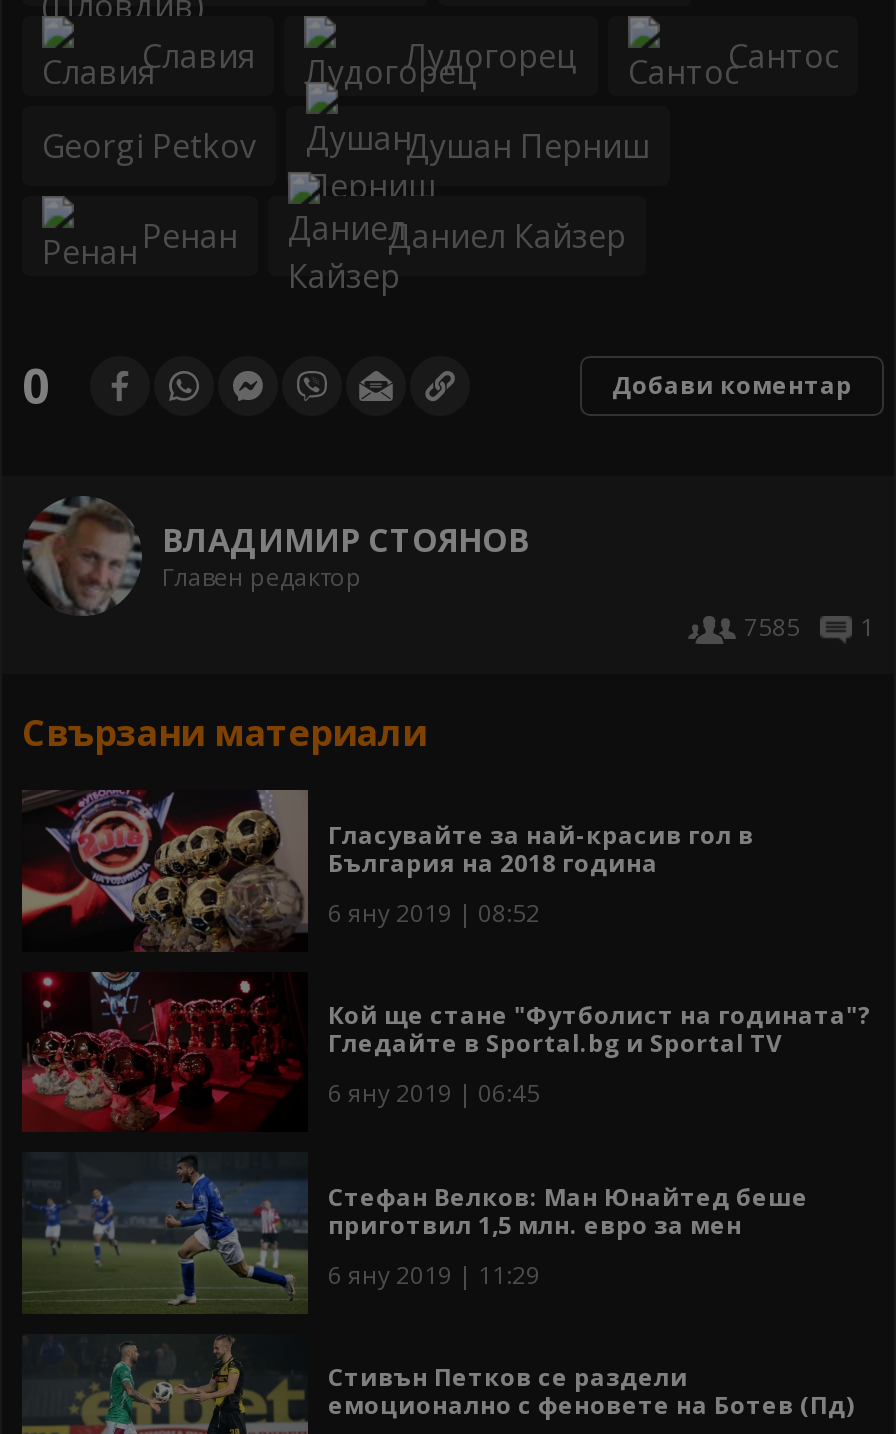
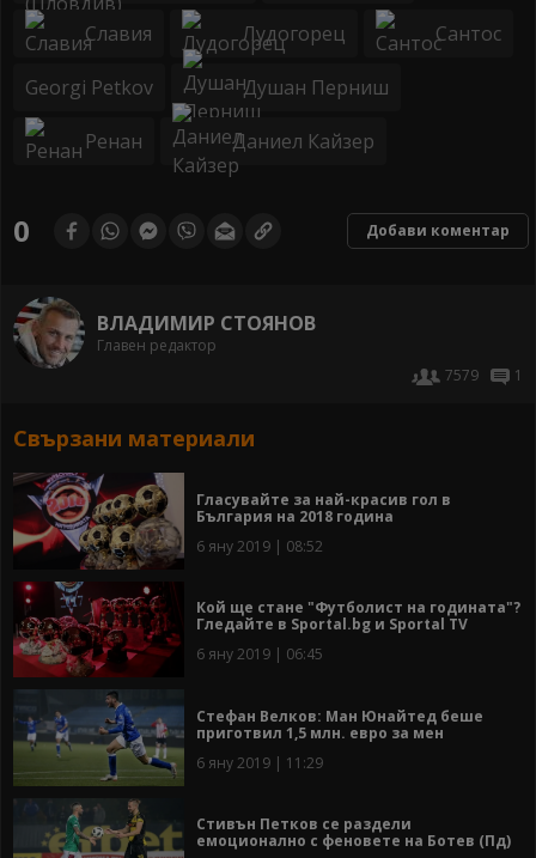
- 7585 1
+ 7579 1
